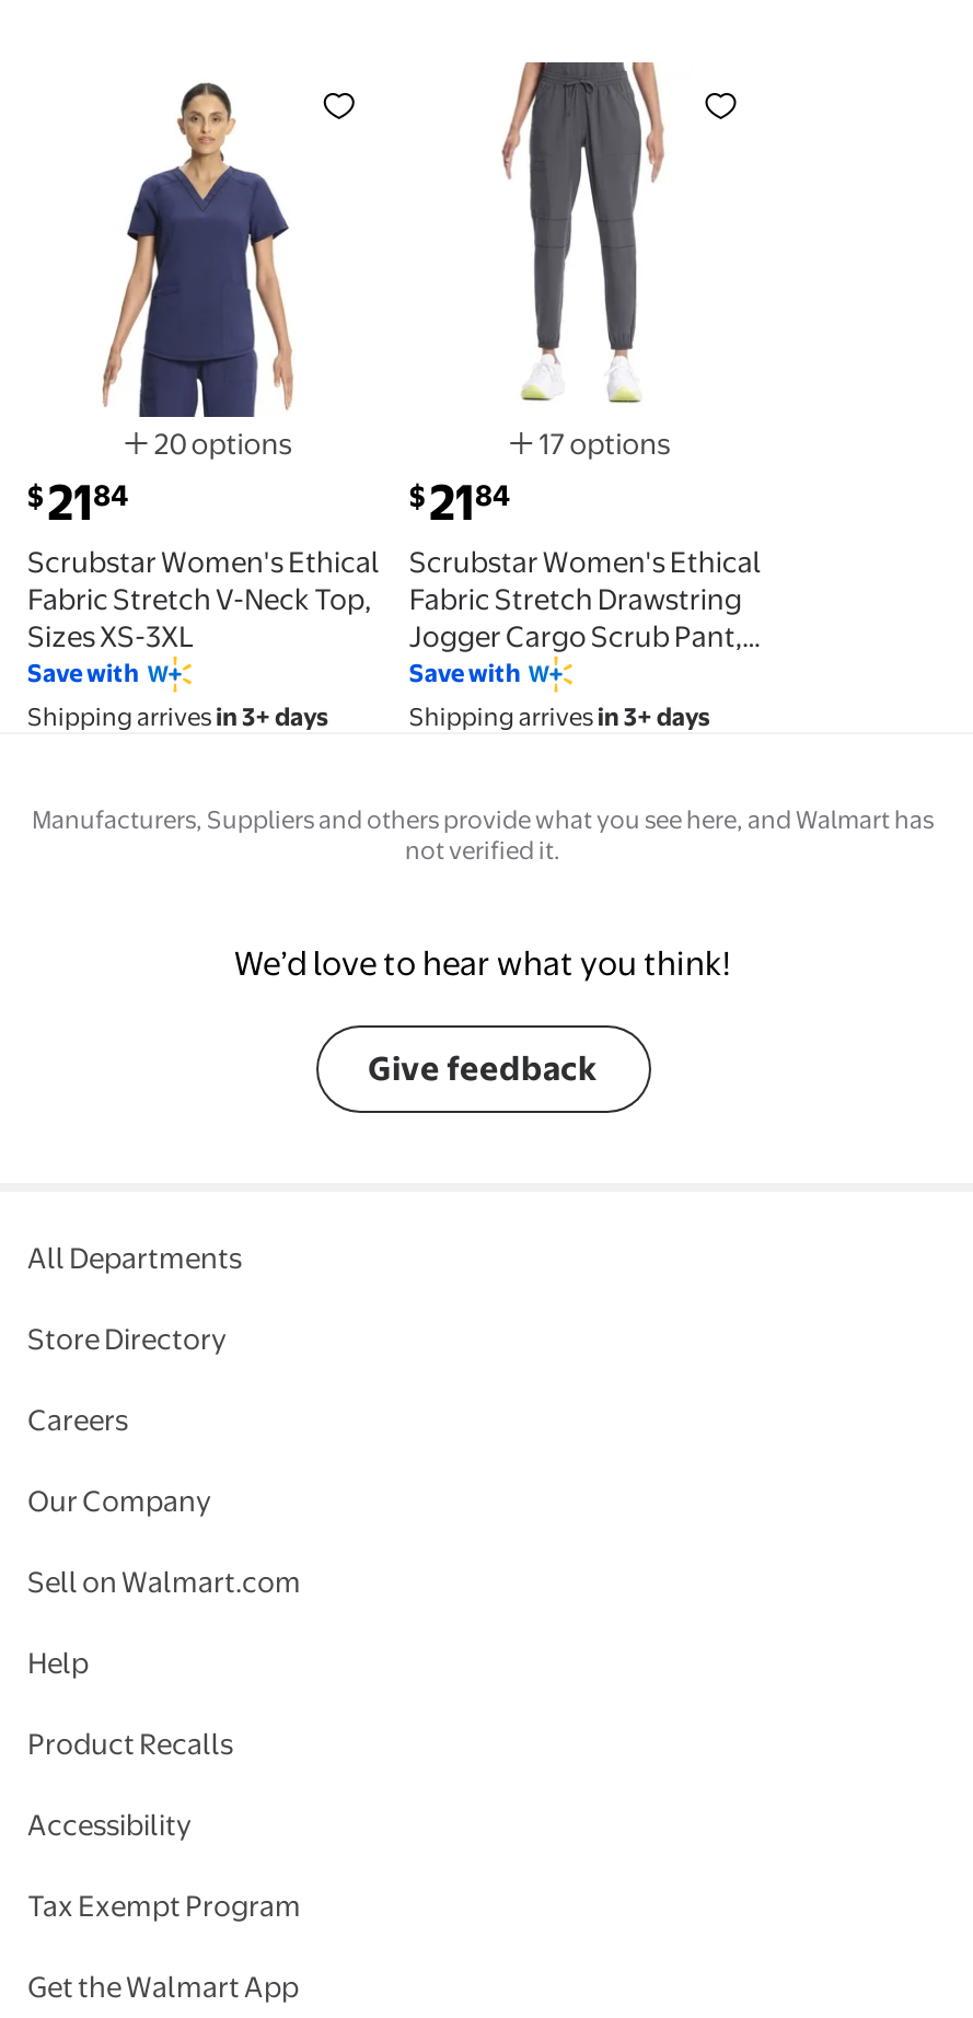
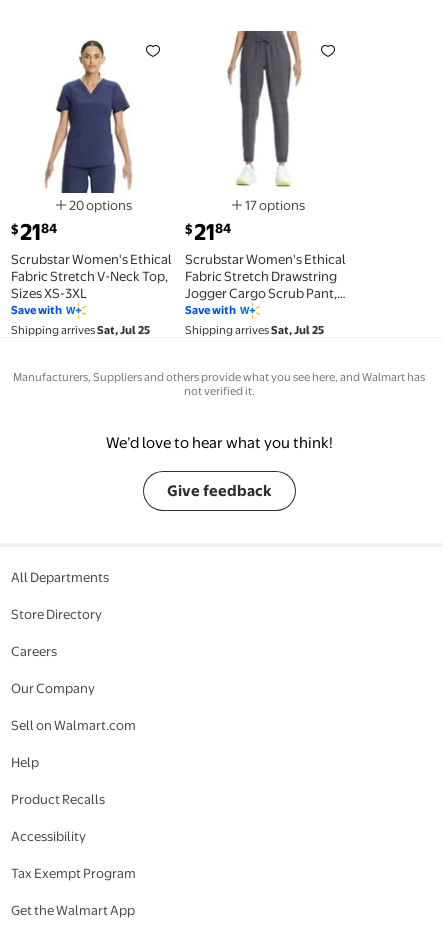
- Shipping arrives in 3+ days
+ Shipping arrives Sat, Jul 25

- Shipping arrives in 3+ days
+ Shipping arrives Sat, Jul 25
